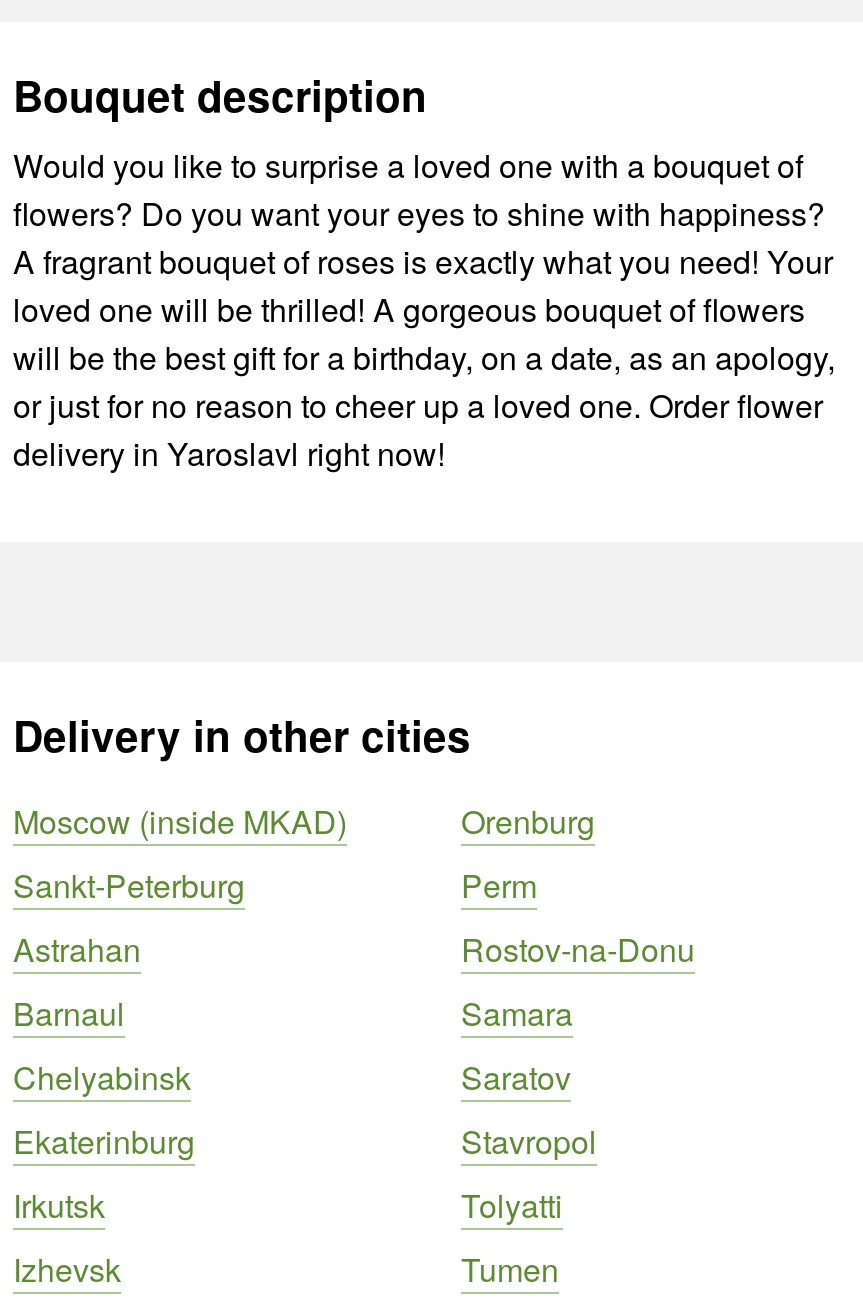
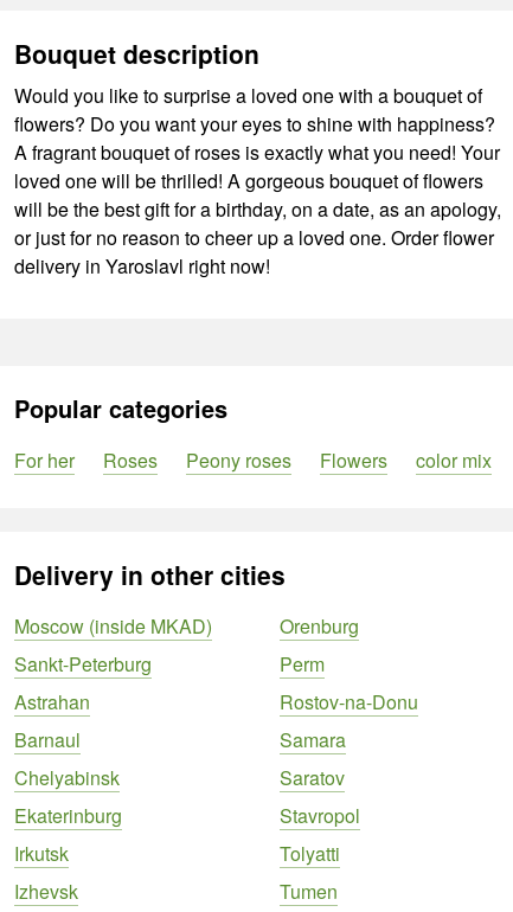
+ Popular categories
+ For her
+ Roses
+ Peony roses
+ Flowers
+ color mix
